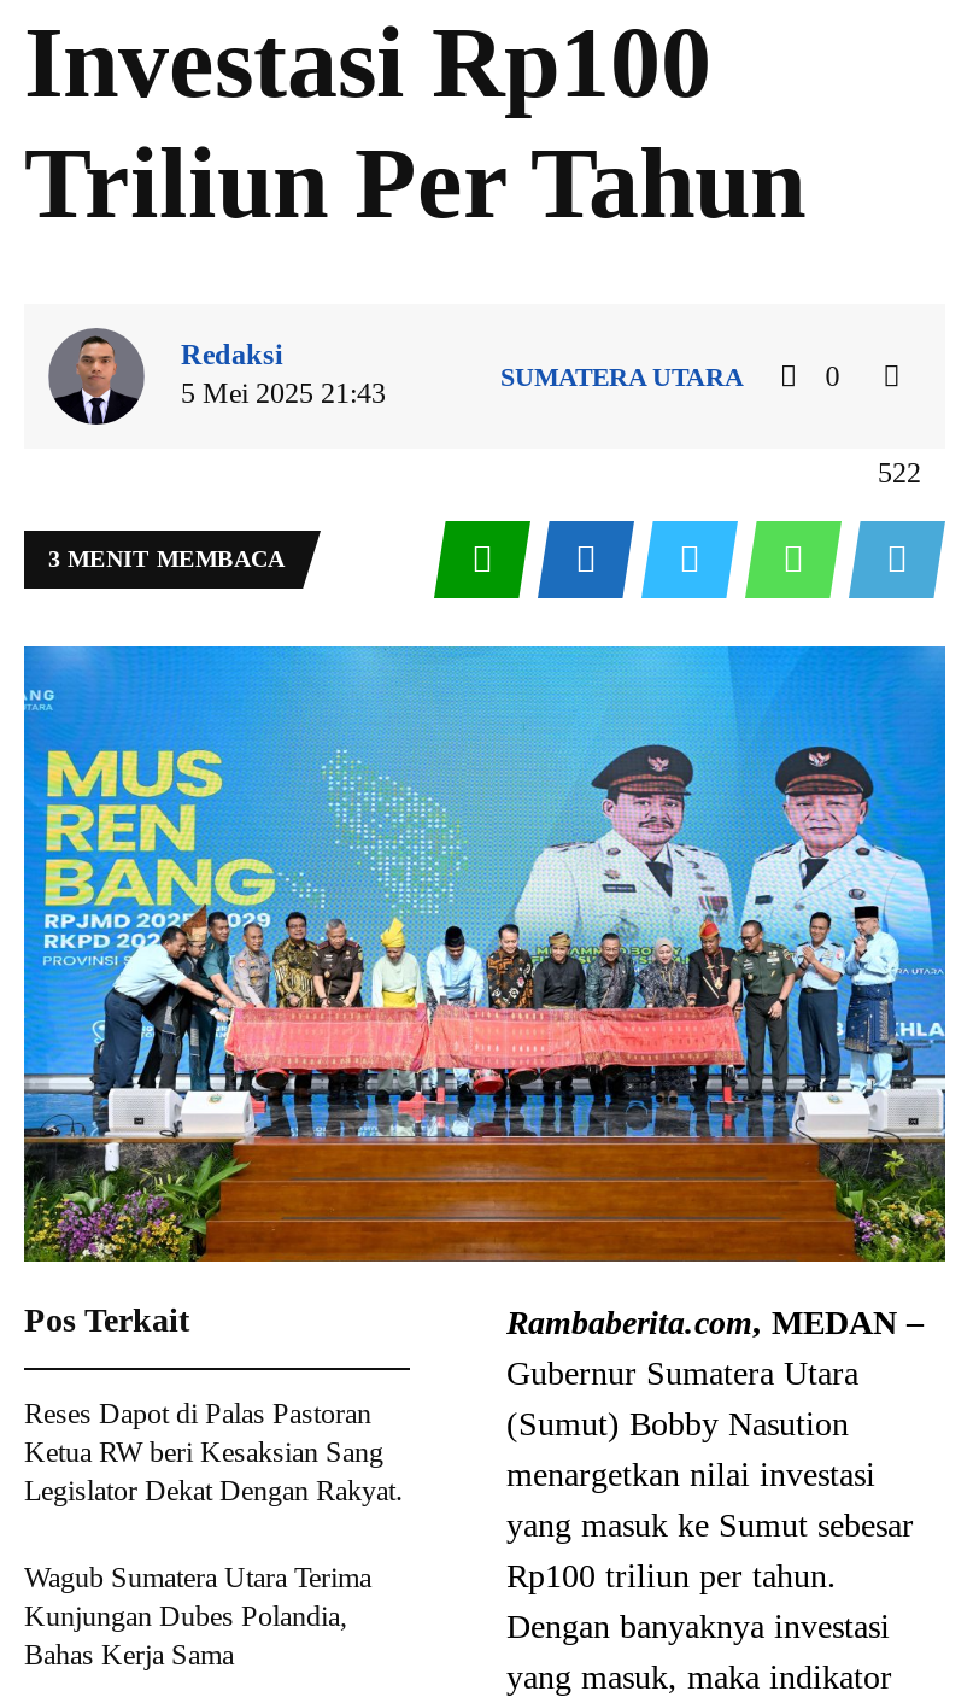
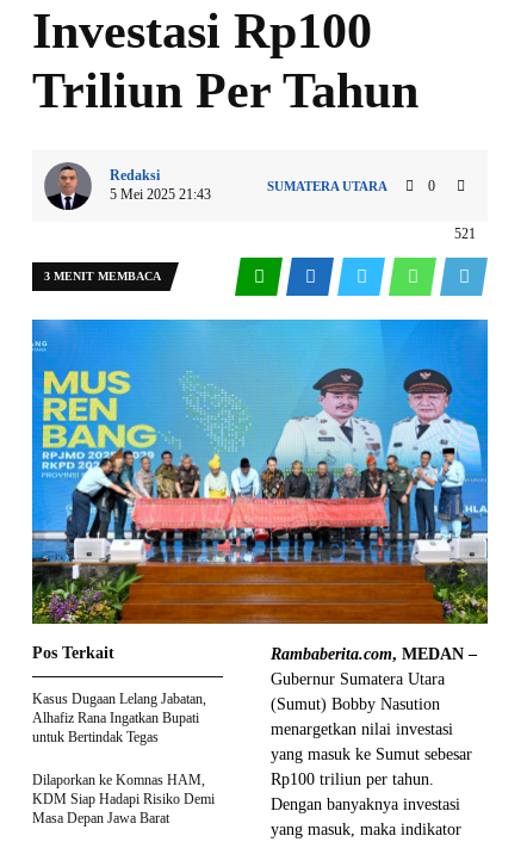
- 522
+ 521

- Reses Dapot di Palas Pastoran
- Ketua RW beri Kesaksian Sang
- Legislator Dekat Dengan Rakyat.
+ Kasus Dugaan Lelang Jabatan,
+ Alhafiz Rana Ingatkan Bupati
+ untuk Bertindak Tegas

- Wagub Sumatera Utara Terima
- Kunjungan Dubes Polandia,
- Bahas Kerja Sama
+ Dilaporkan ke Komnas HAM,
+ KDM Siap Hadapi Risiko Demi
+ Masa Depan Jawa Barat
